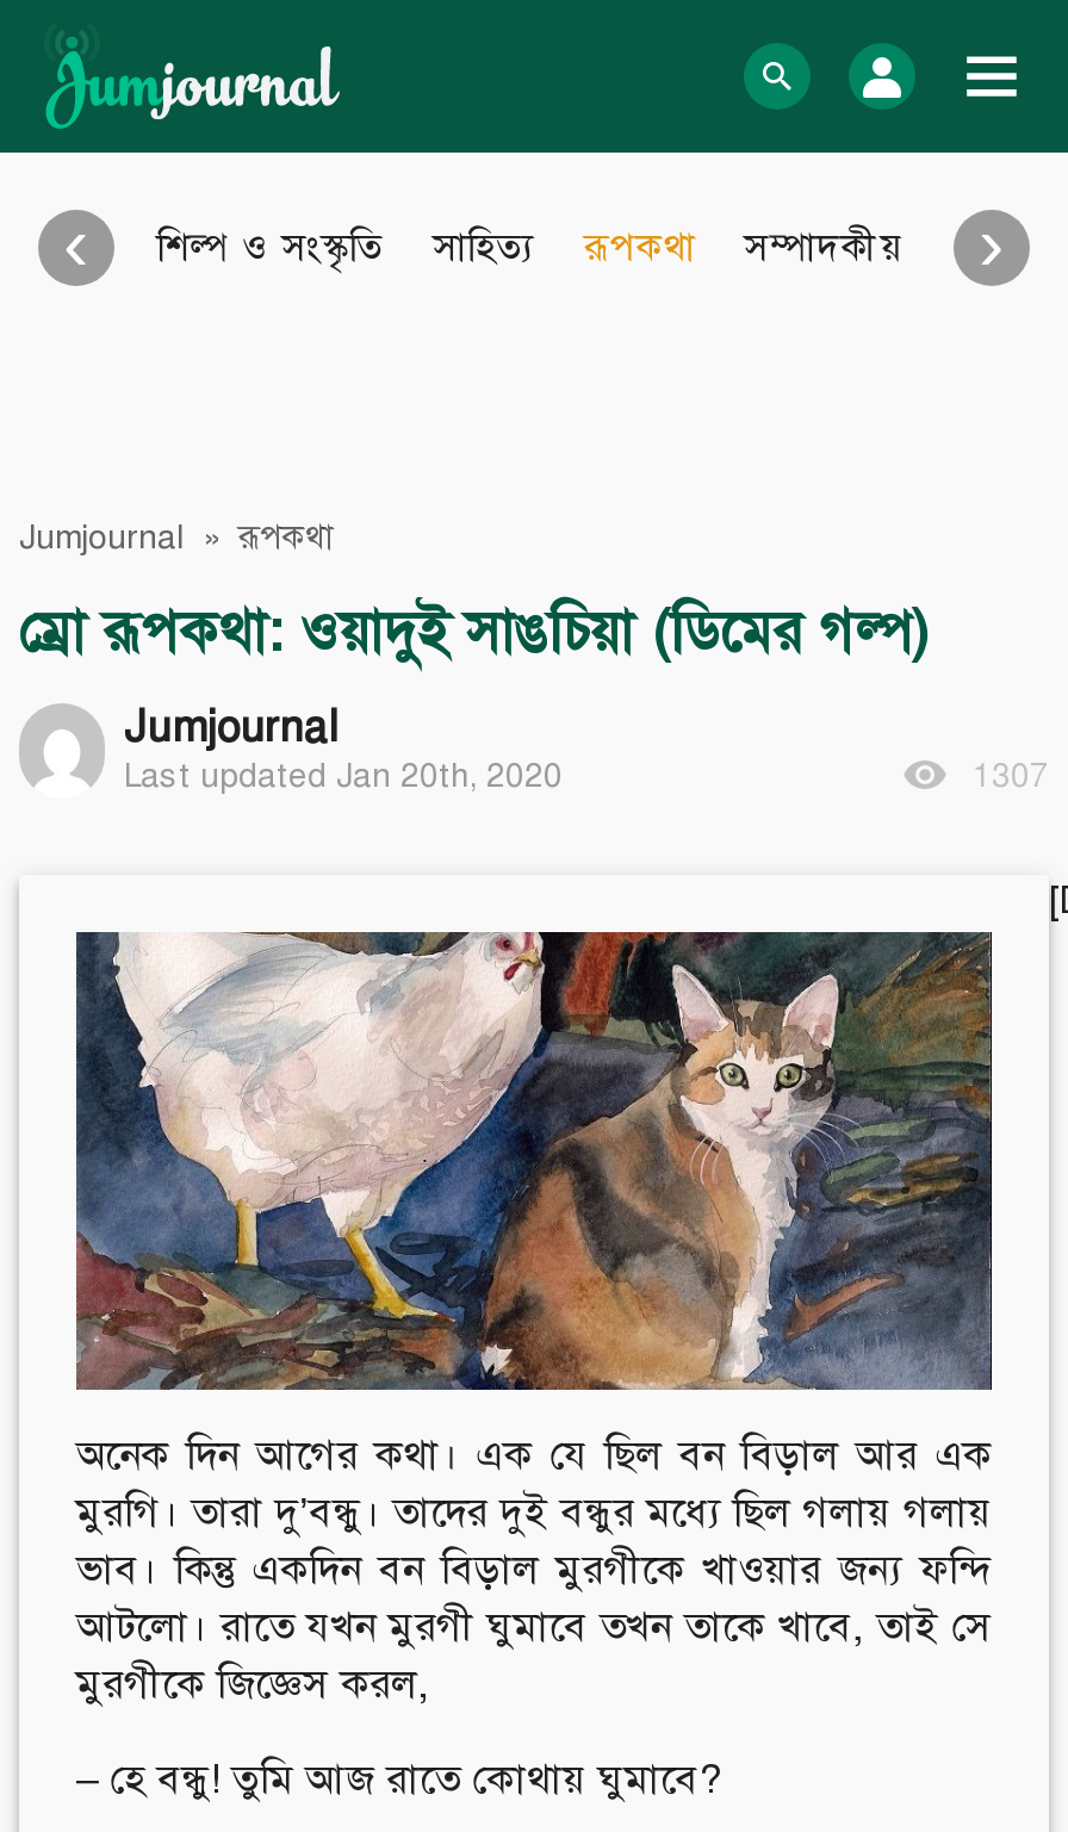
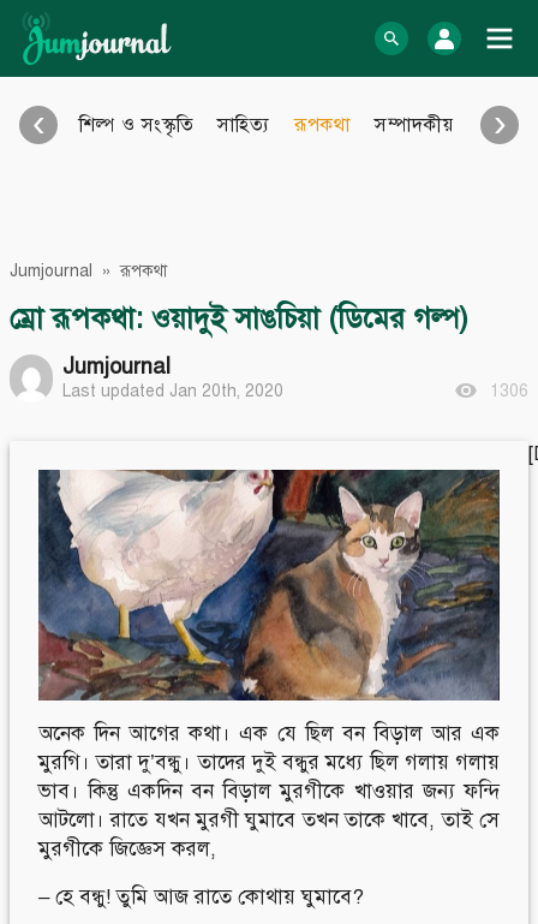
- 1307
+ 1306
